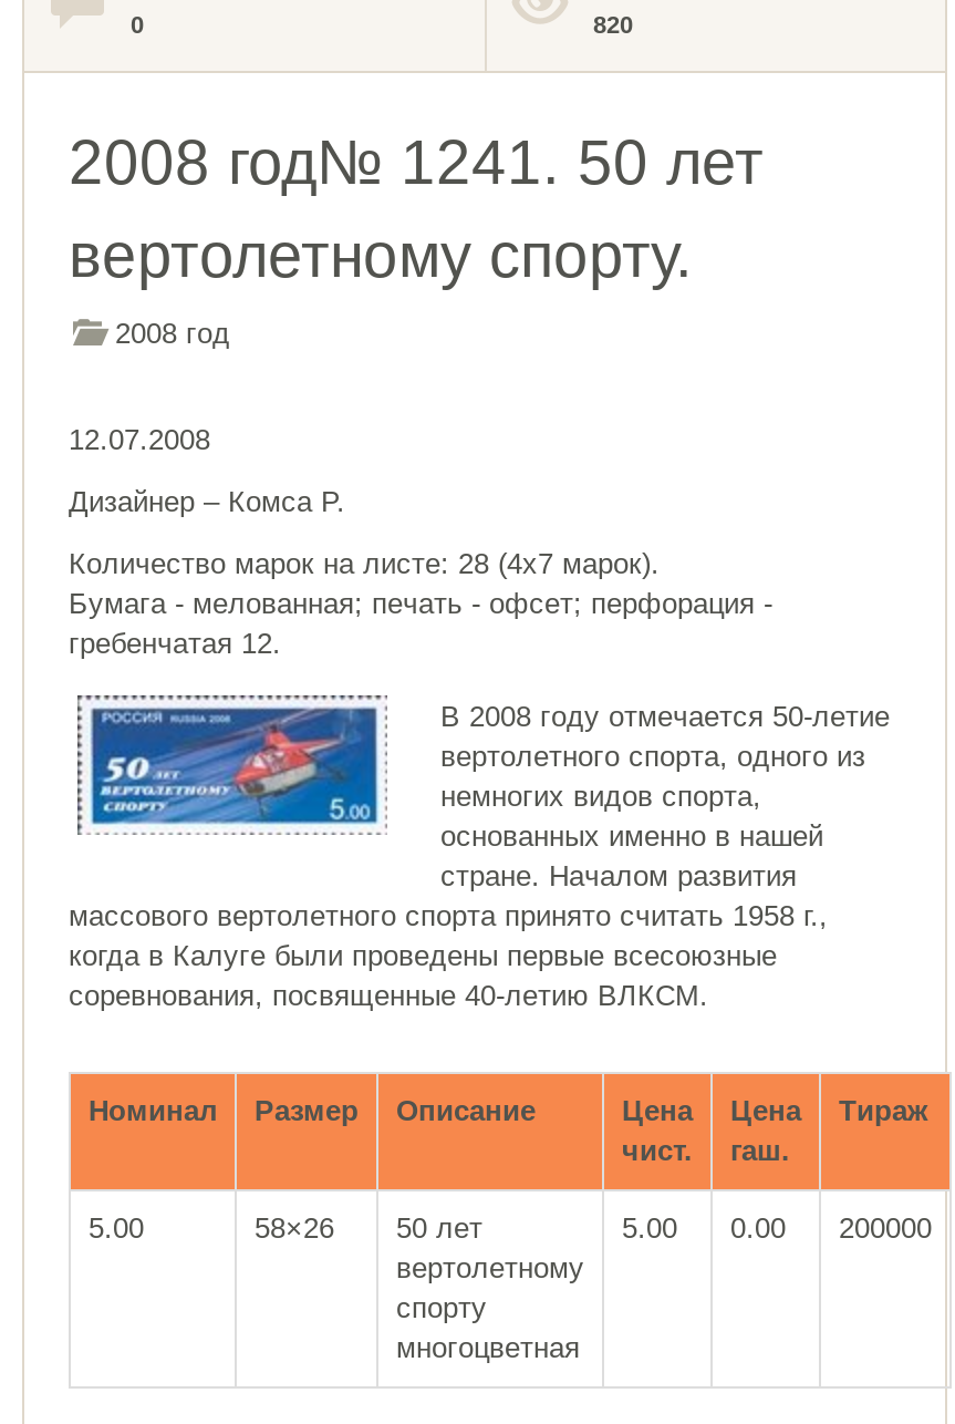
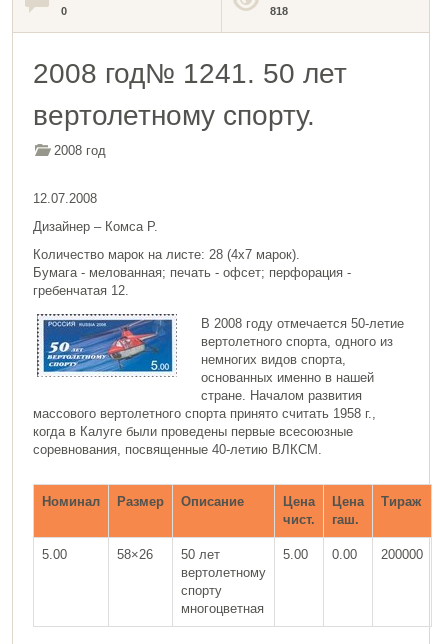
- 820
+ 818
